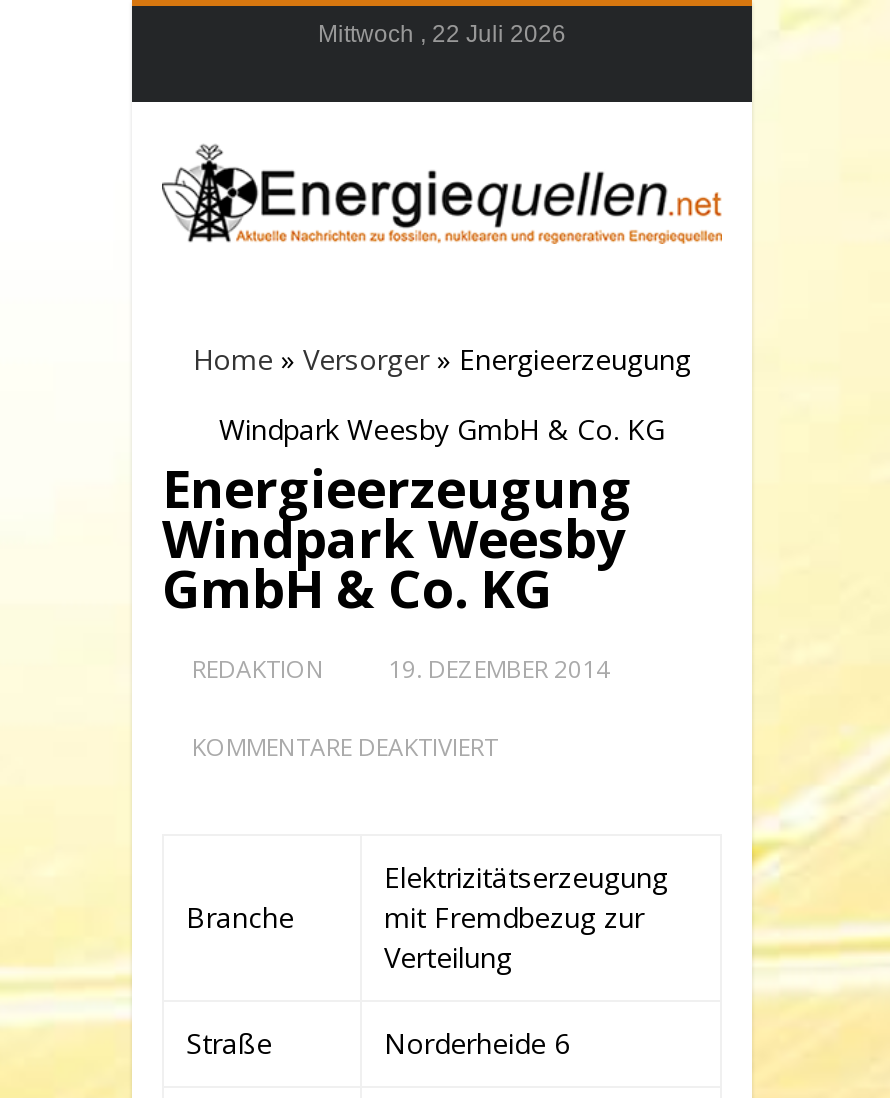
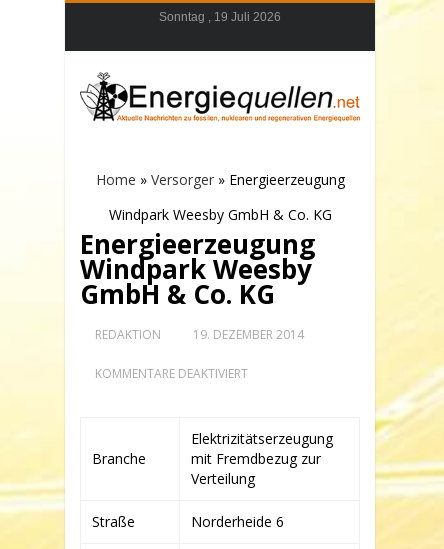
- Mittwoch , 22 Juli 2026
+ Sonntag , 19 Juli 2026
